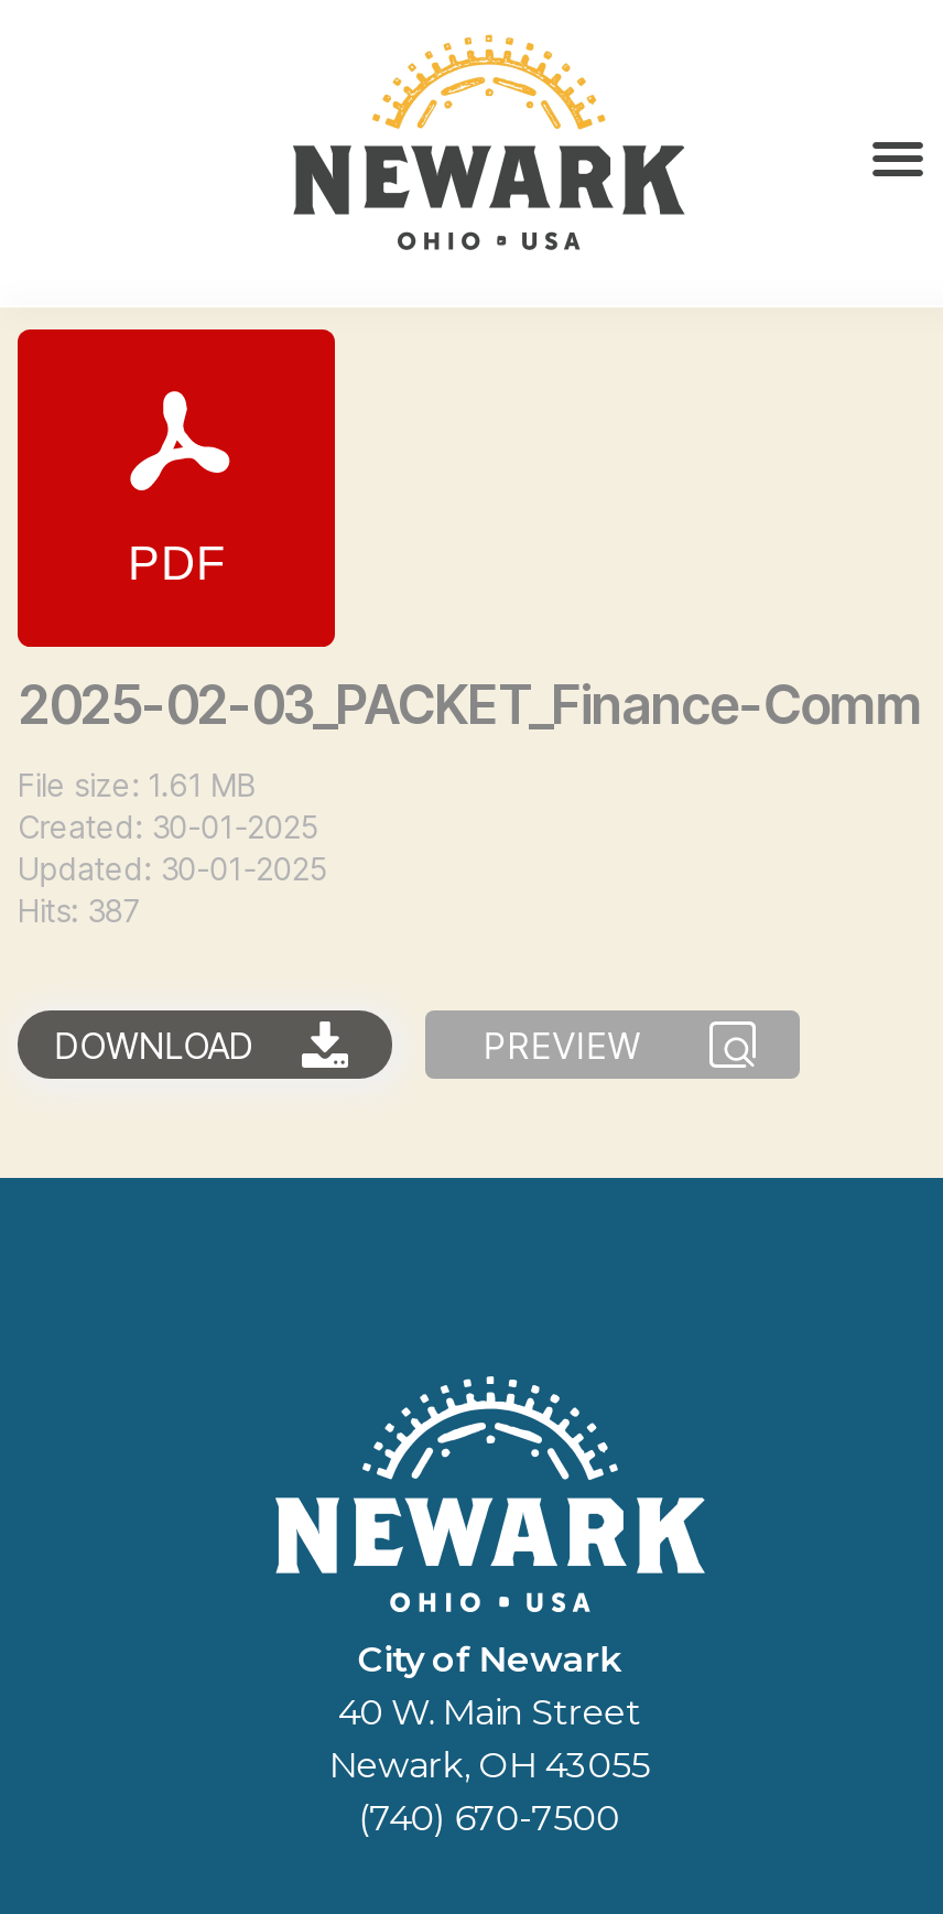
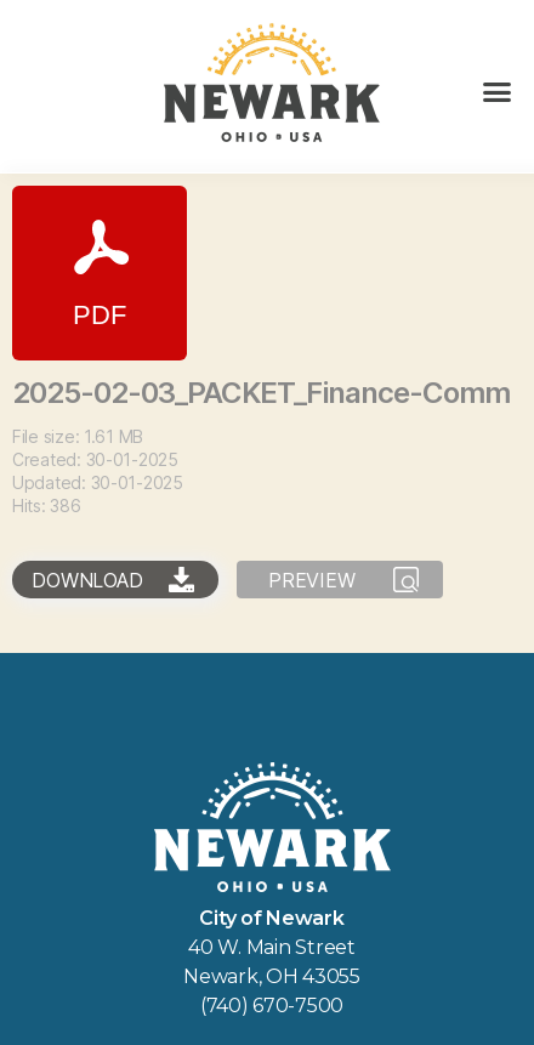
- Hits: 387
+ Hits: 386
